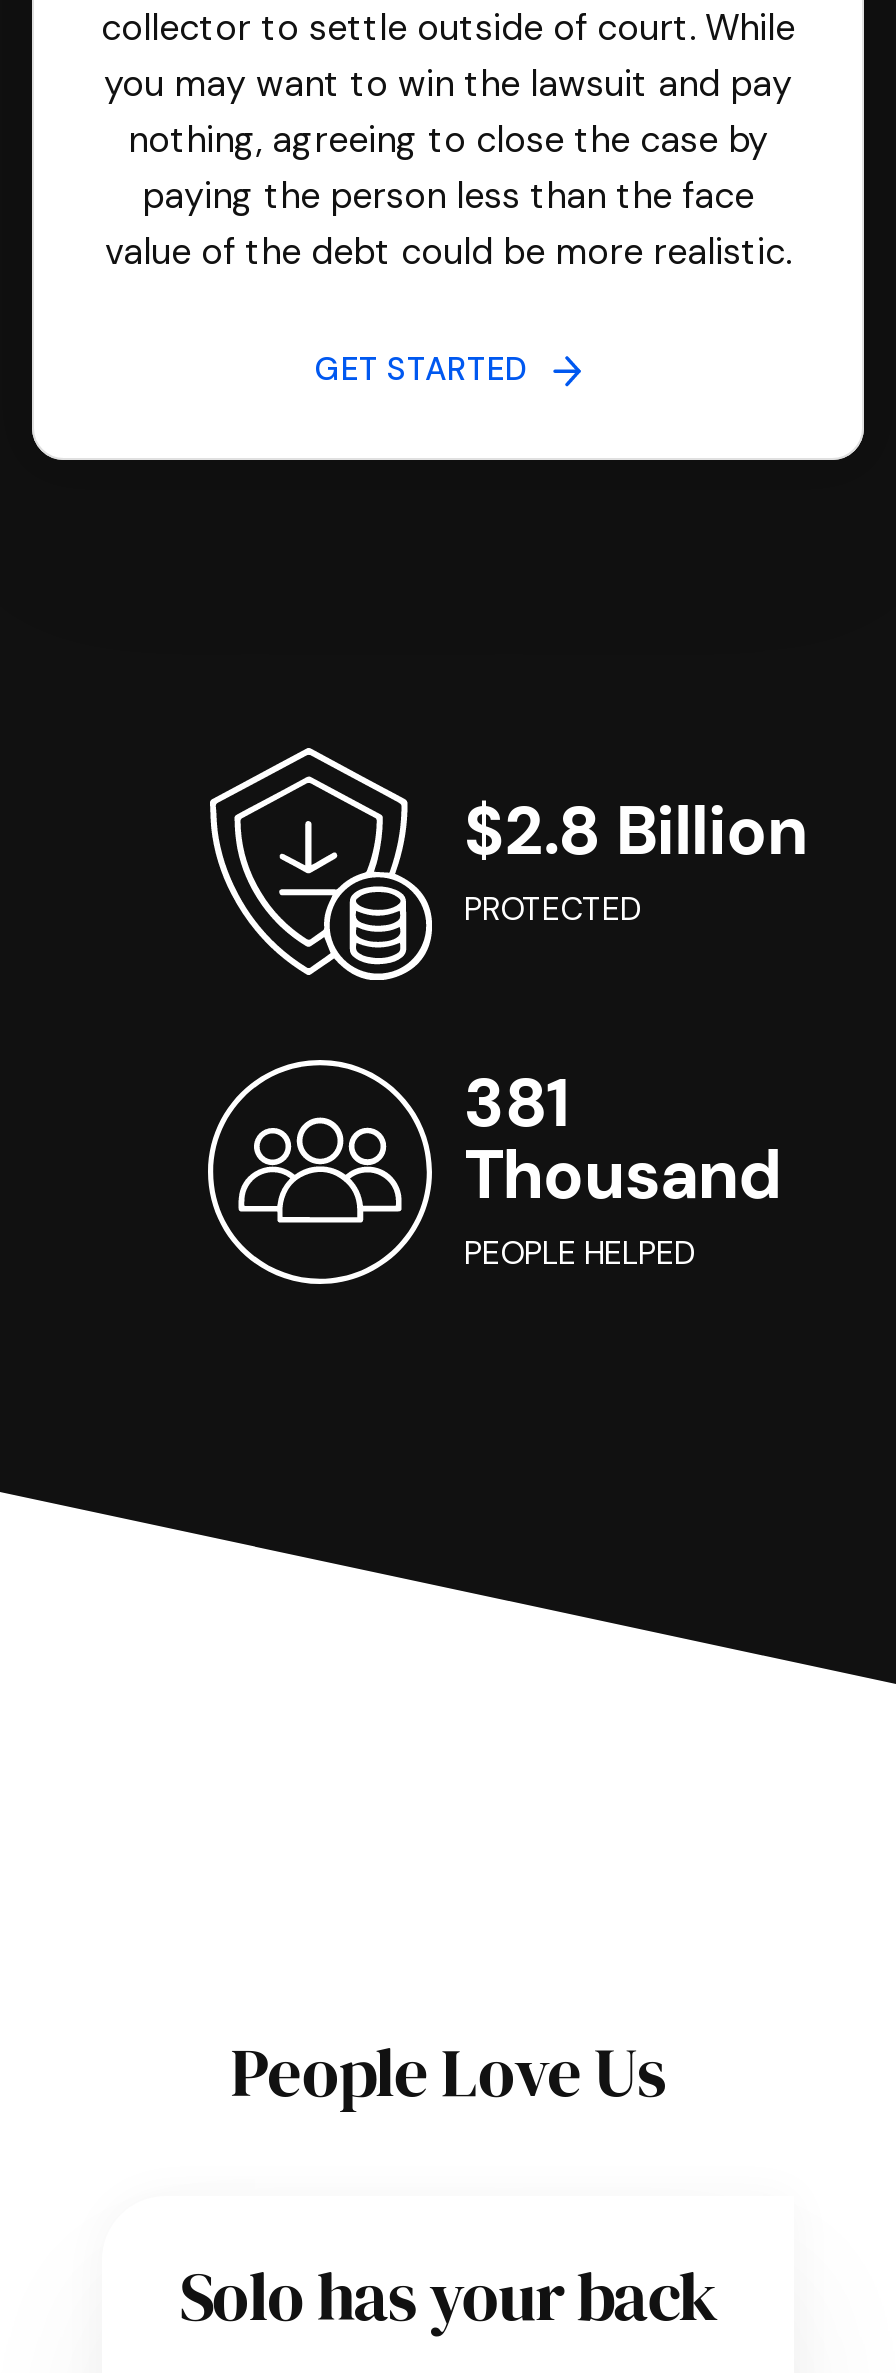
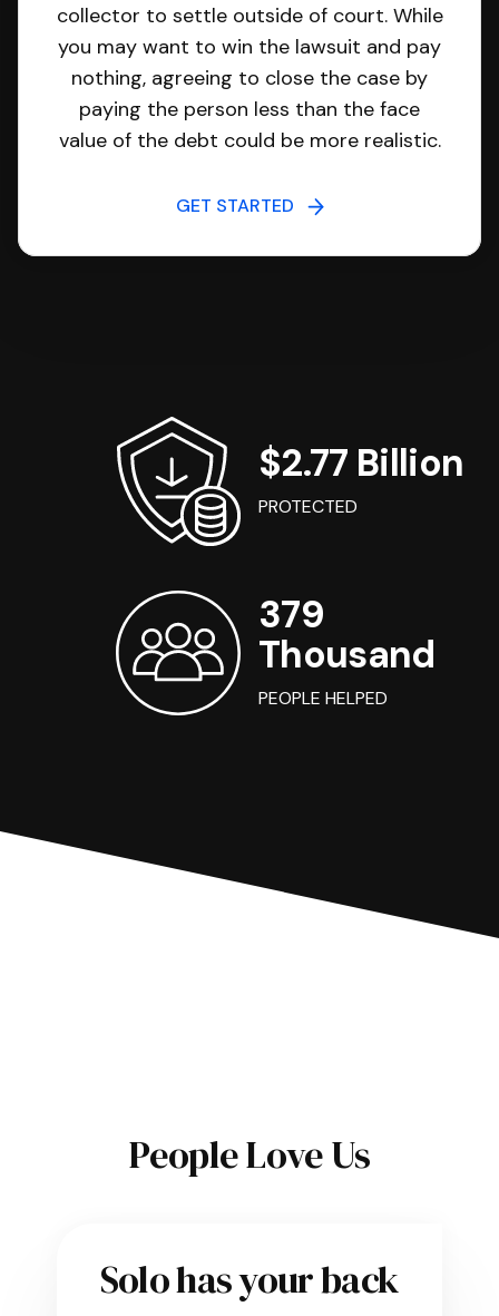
- $2.8 Billion
+ $2.77 Billion

- 381
+ 379
